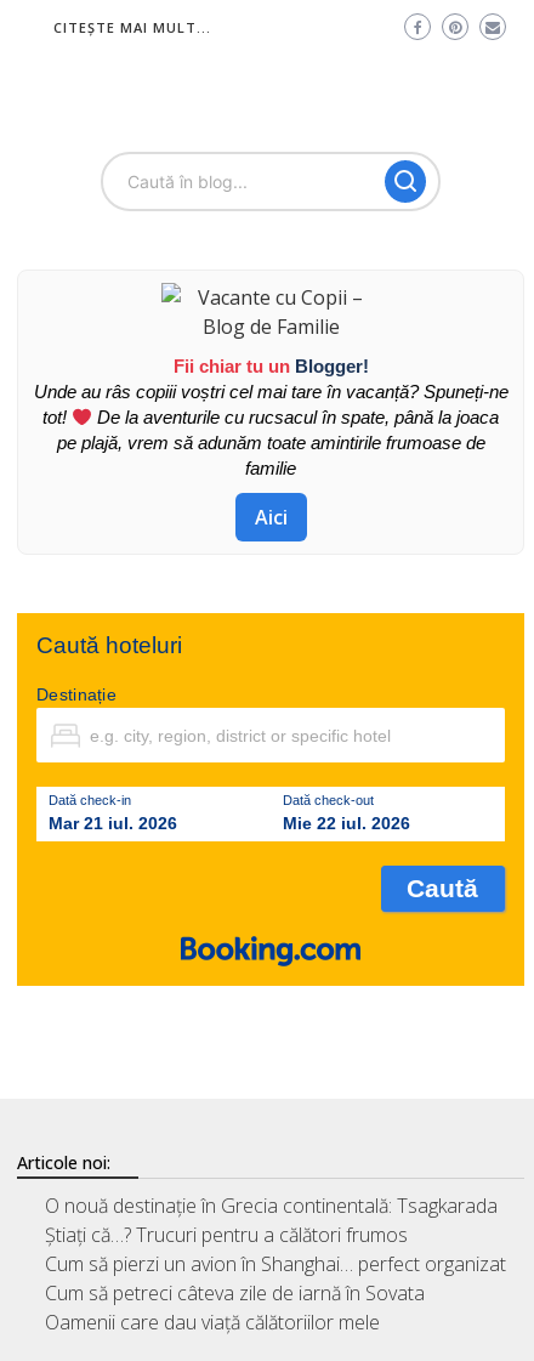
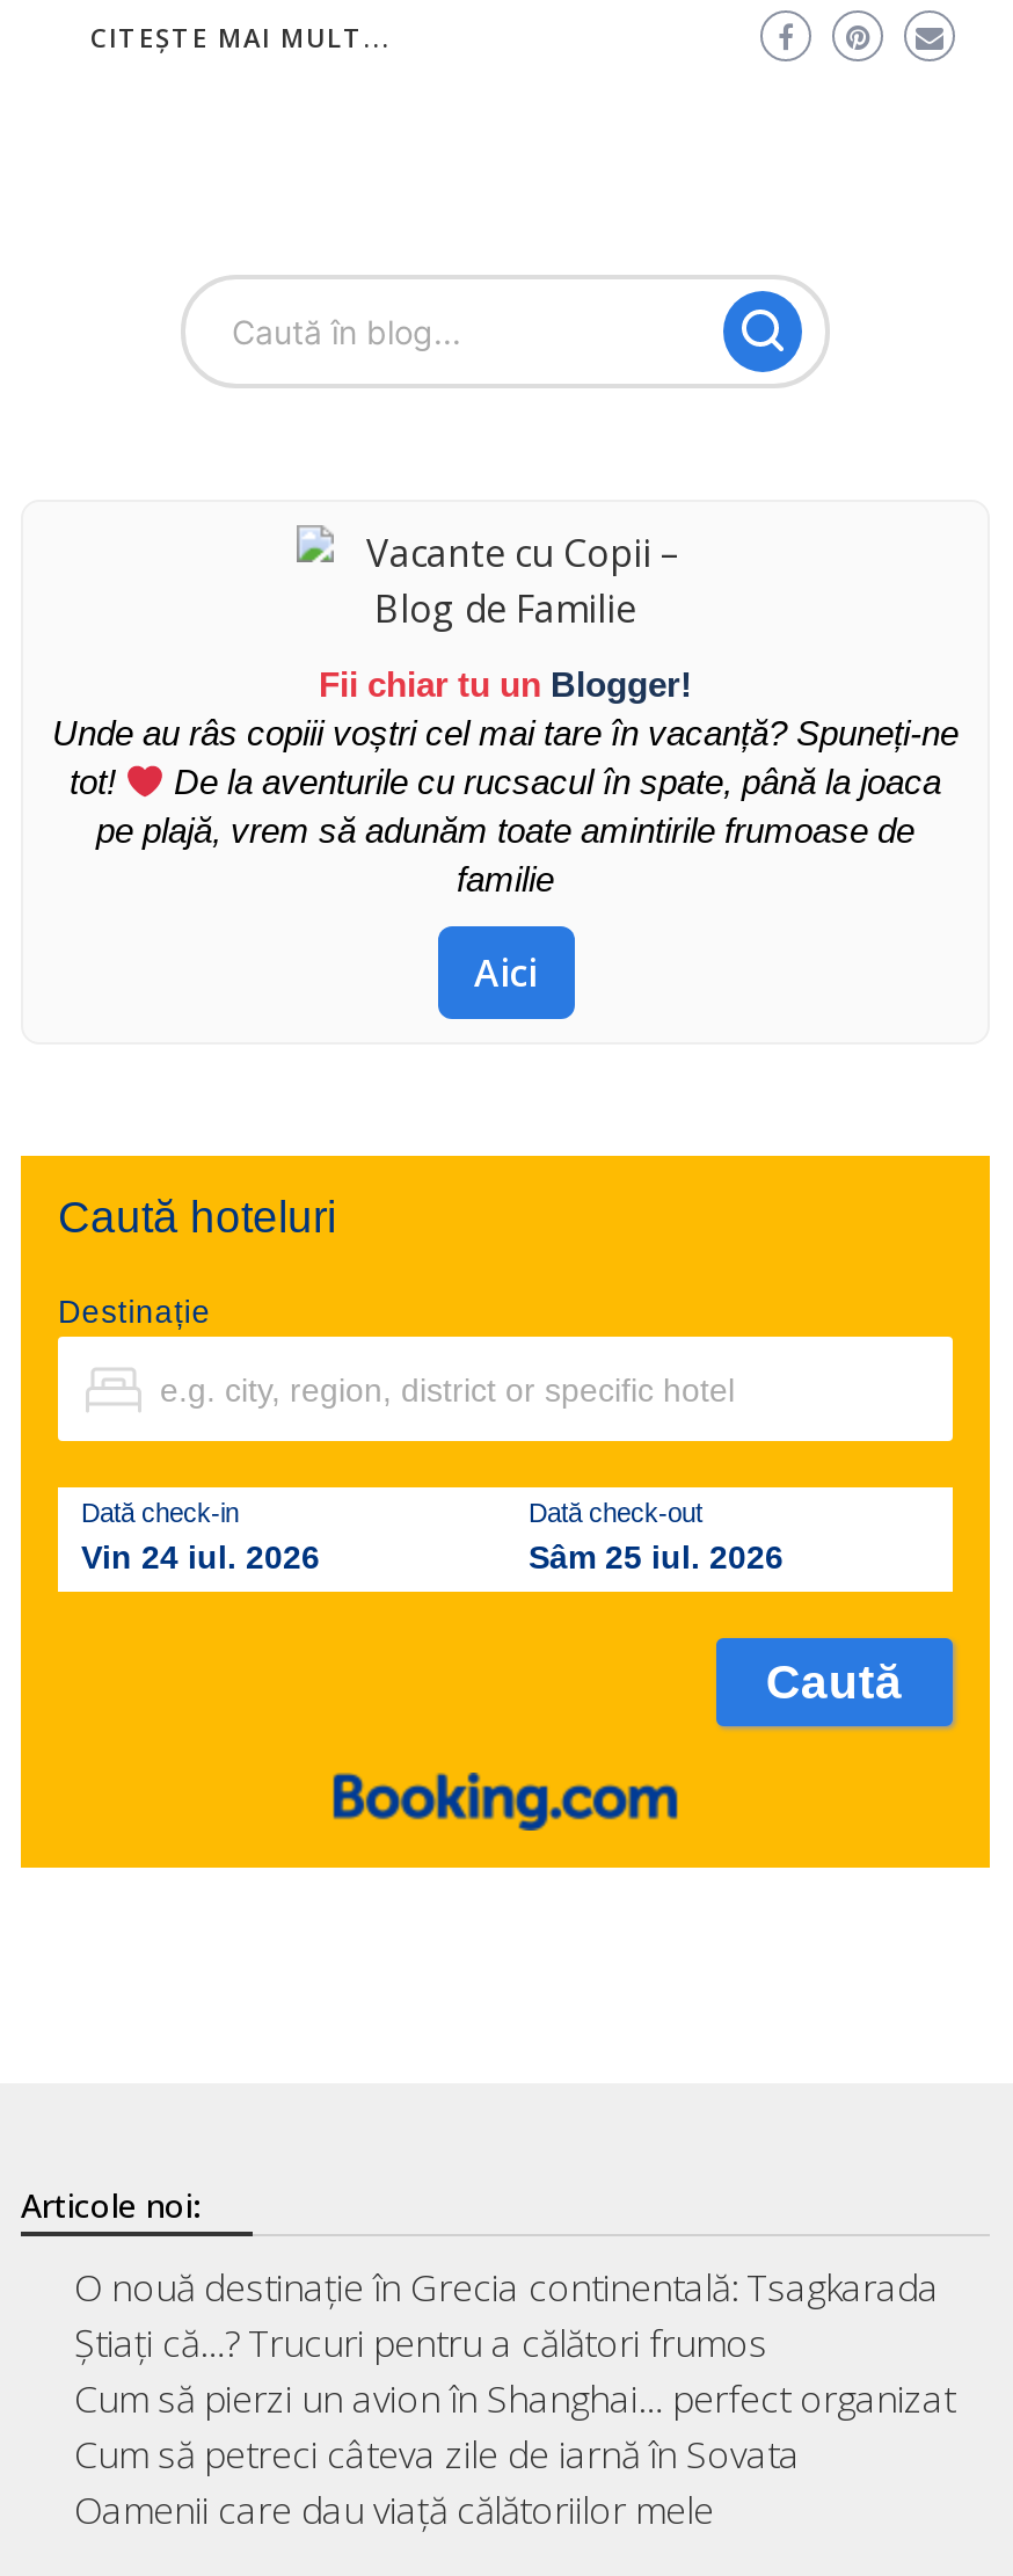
- Mar 21 iul. 2026
+ Vin 24 iul. 2026

- Mie 22 iul. 2026
+ Sâm 25 iul. 2026
